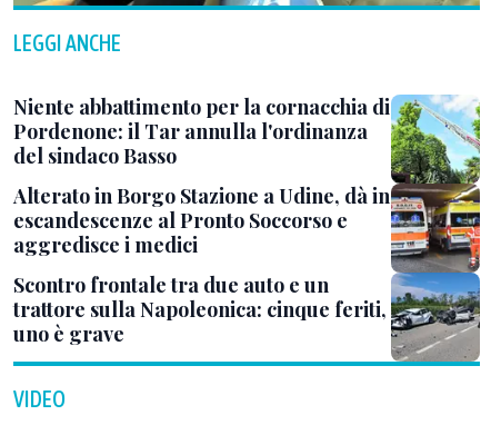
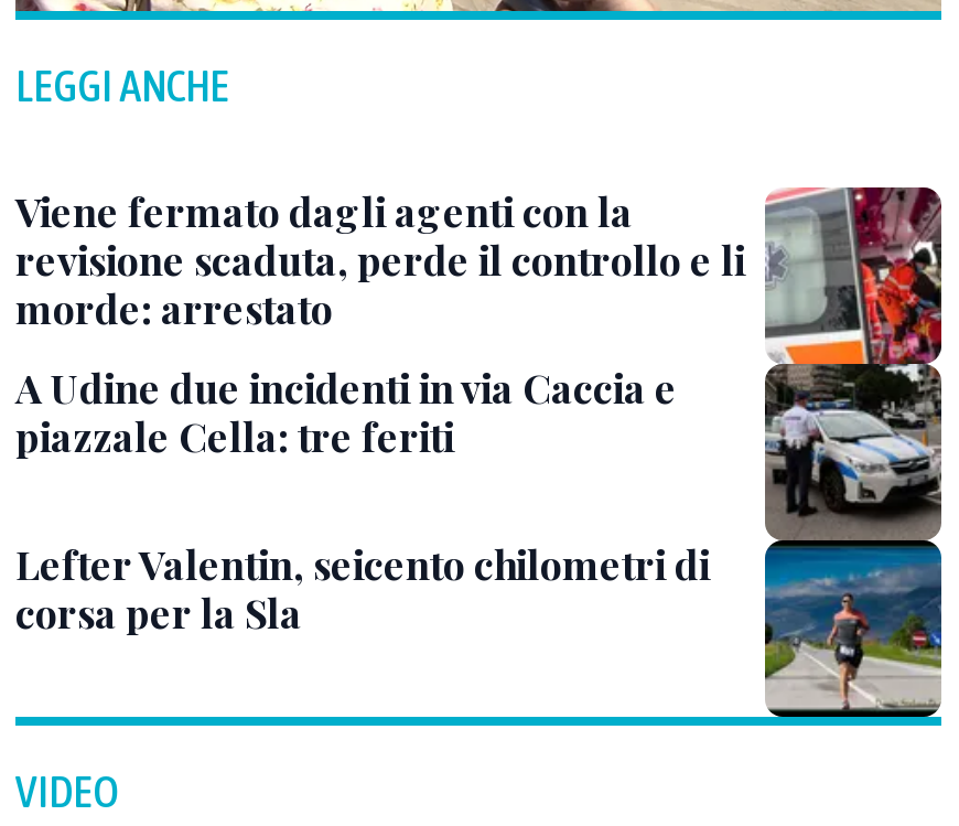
- [image]
- Niente abbattimento per la cornacchia di
- Pordenone: il Tar annulla l'ordinanza
- del sindaco Basso
+ [image]
+ Viene fermato dagli agenti con la
+ revisione scaduta, perde il controllo e li
+ morde: arrestato

- Alterato in Borgo Stazione a Udine, dà in
- escandescenze al Pronto Soccorso e
- aggredisce i medici
+ A Udine due incidenti in via Caccia e
+ piazzale Cella: tre feriti

- Scontro frontale tra due auto e un
- trattore sulla Napoleonica: cinque feriti,
- uno è grave
+ Lefter Valentin, seicento chilometri di
+ corsa per la Sla
